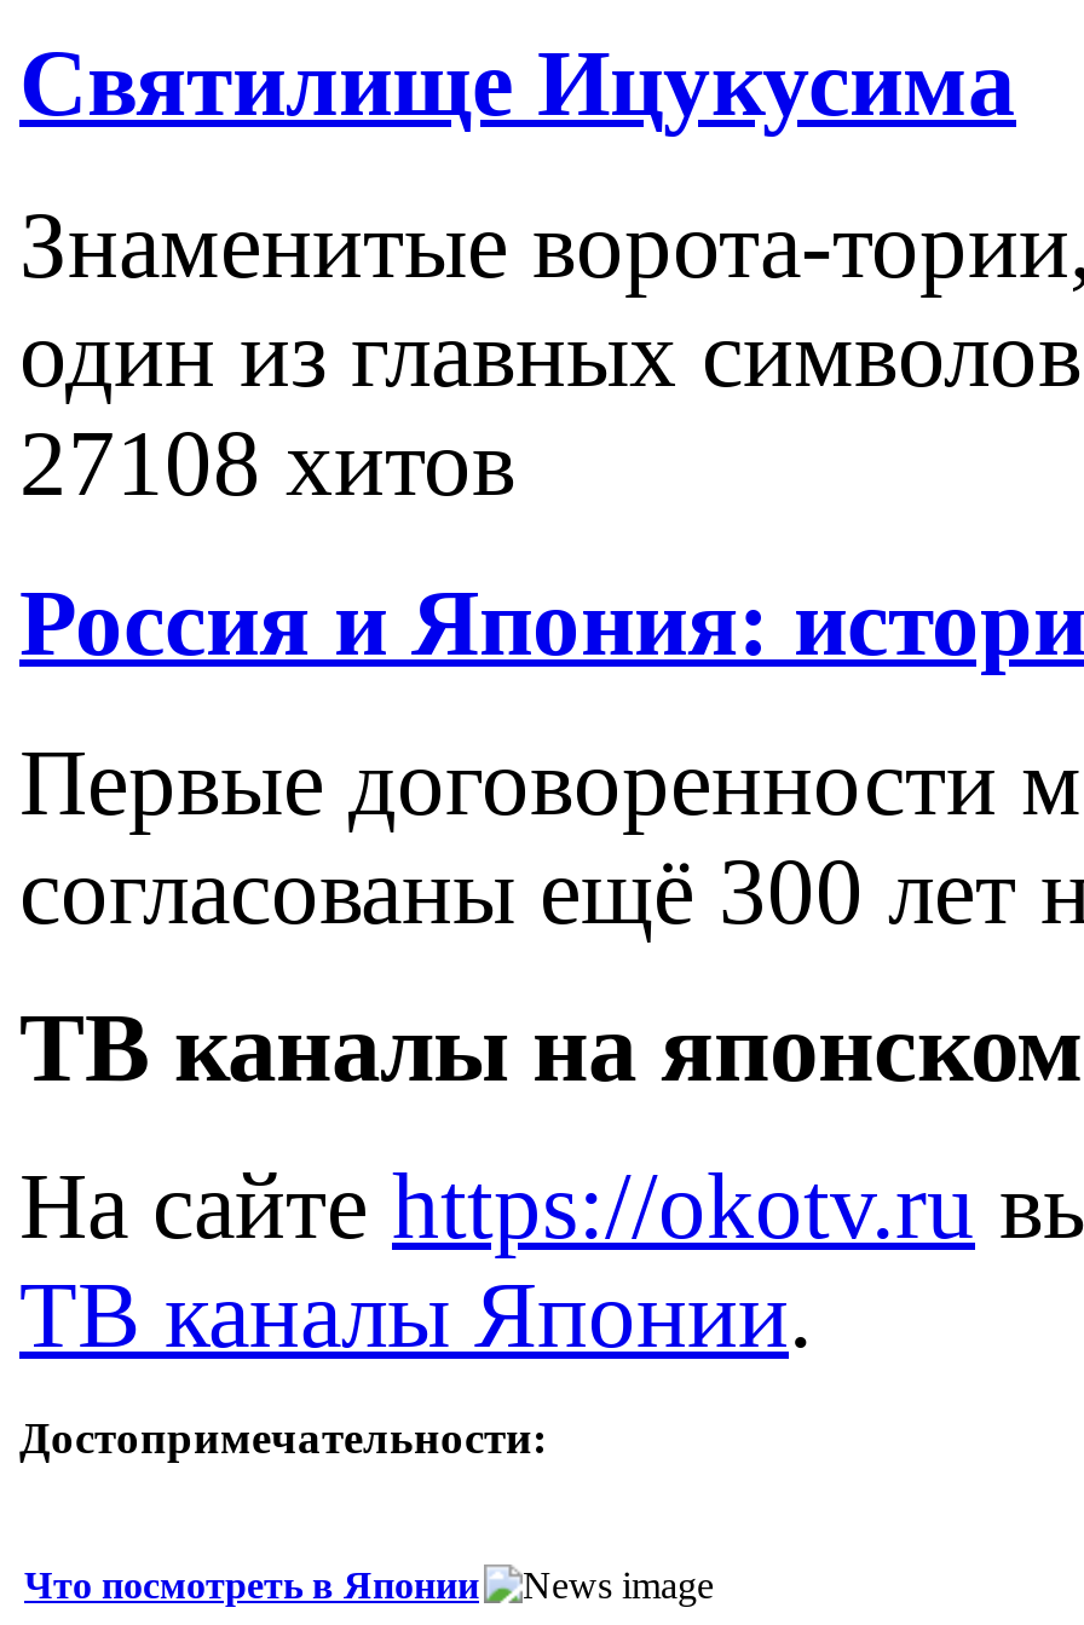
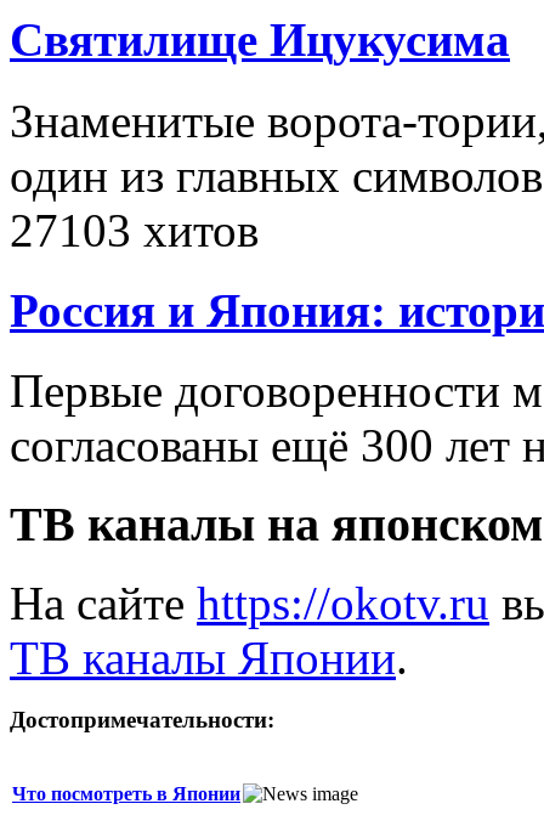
- 27108 хитов
+ 27103 хитов
